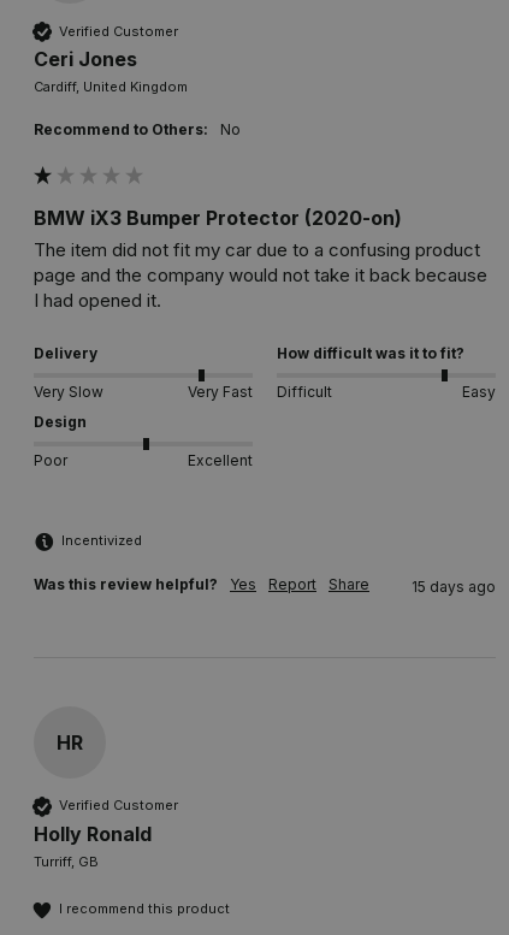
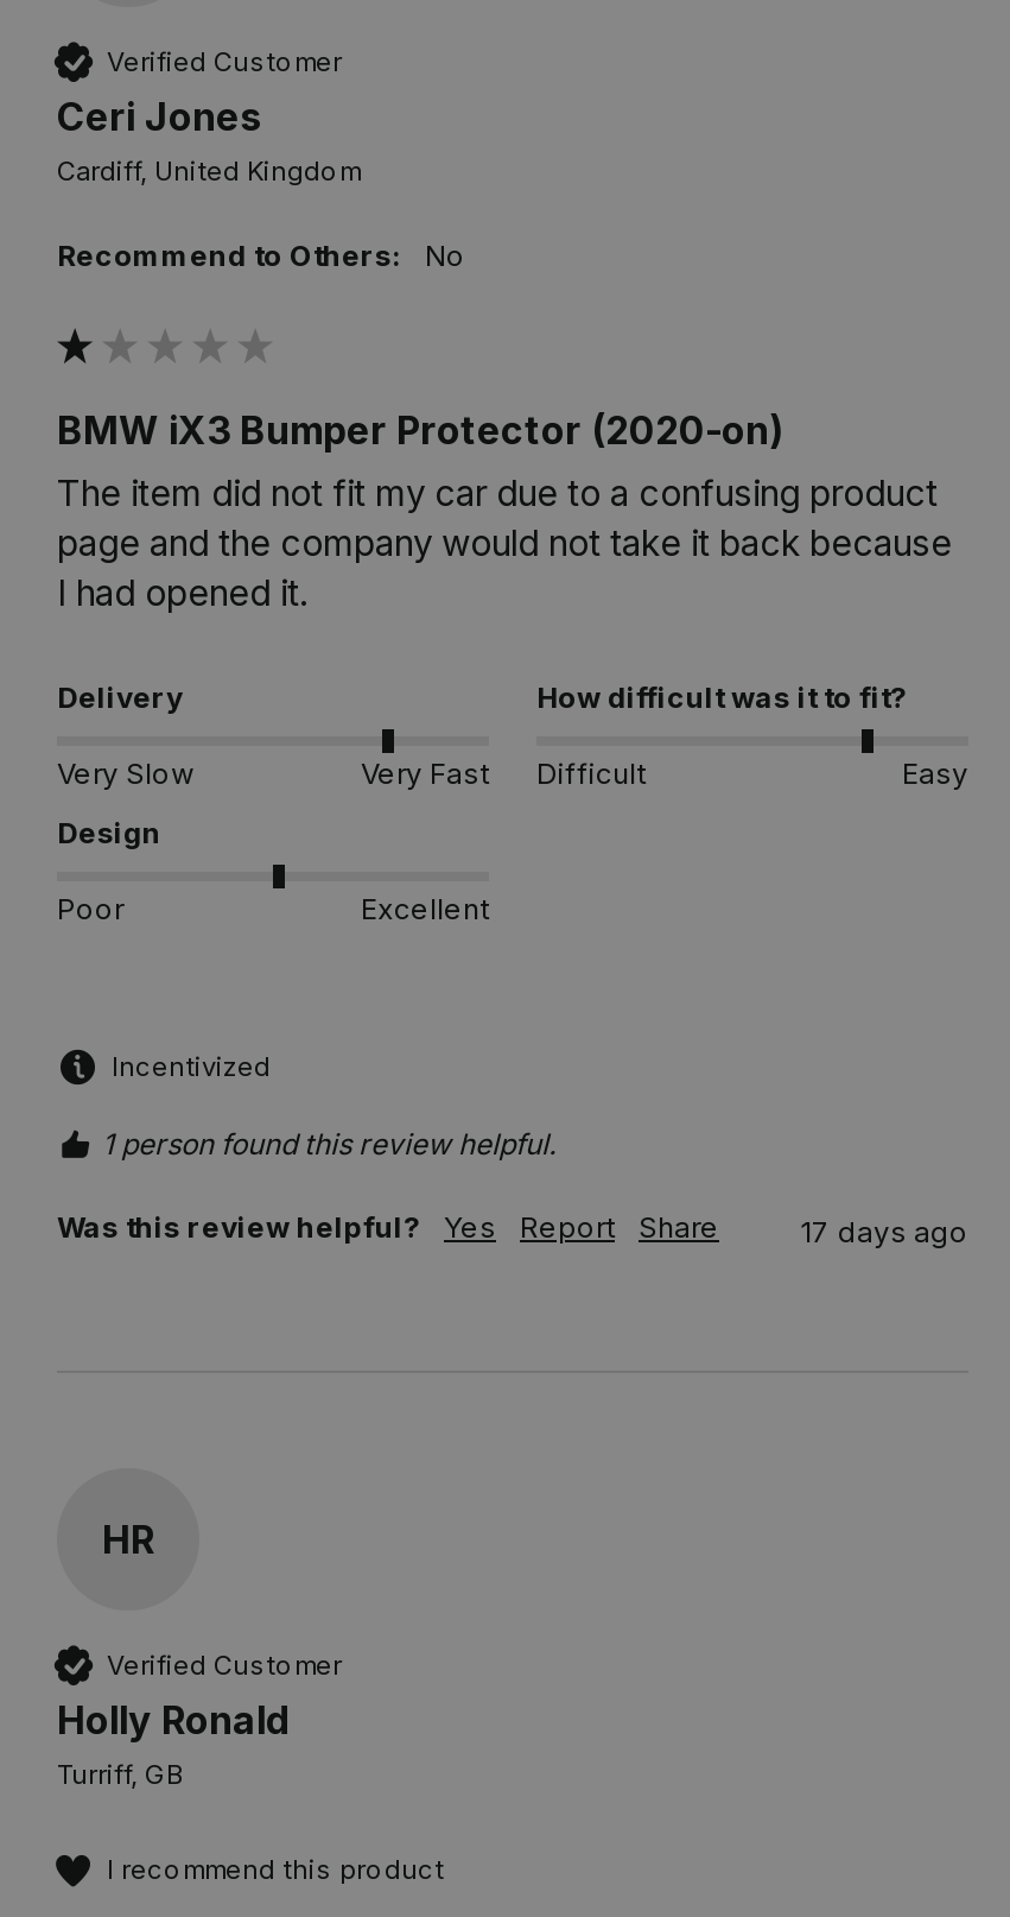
+ 1 person found this review helpful.

- 15 days ago
+ 17 days ago
